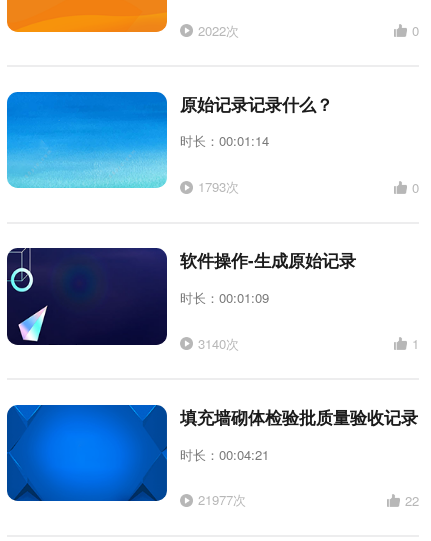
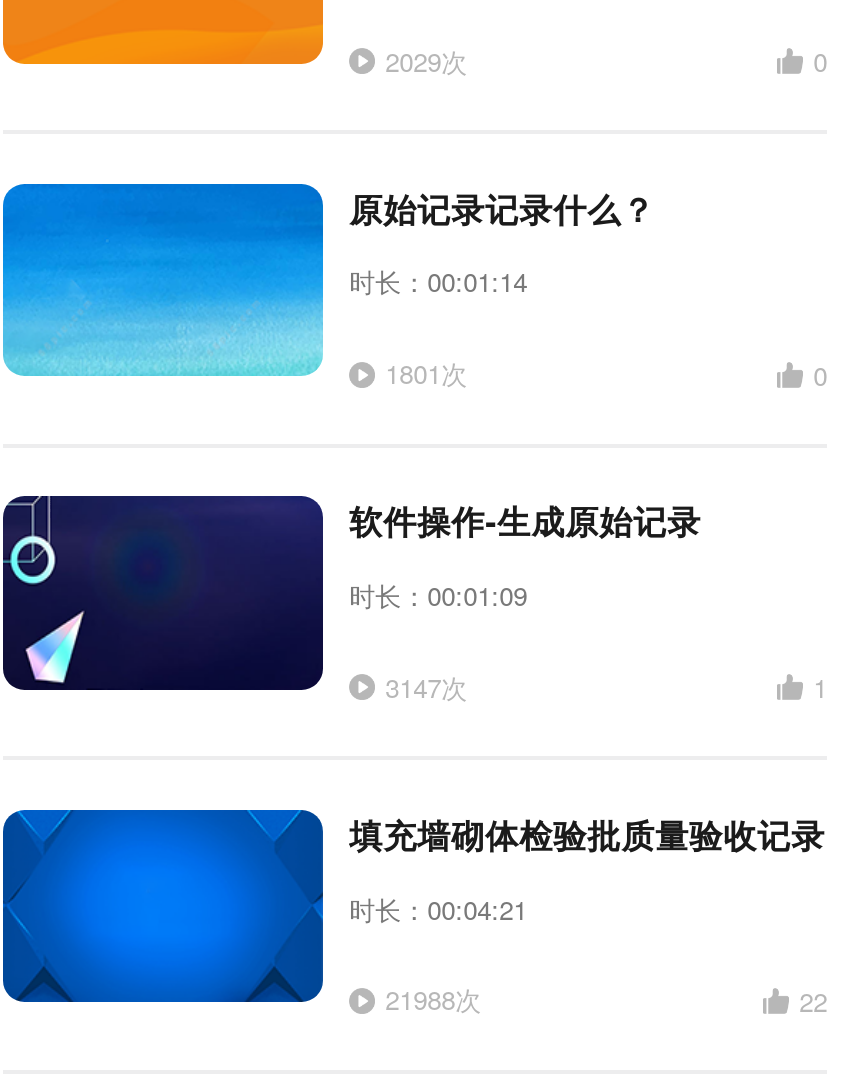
- 2022次
+ 2029次

- 1793次
+ 1801次

- 3140次
+ 3147次

- 21977次
+ 21988次
